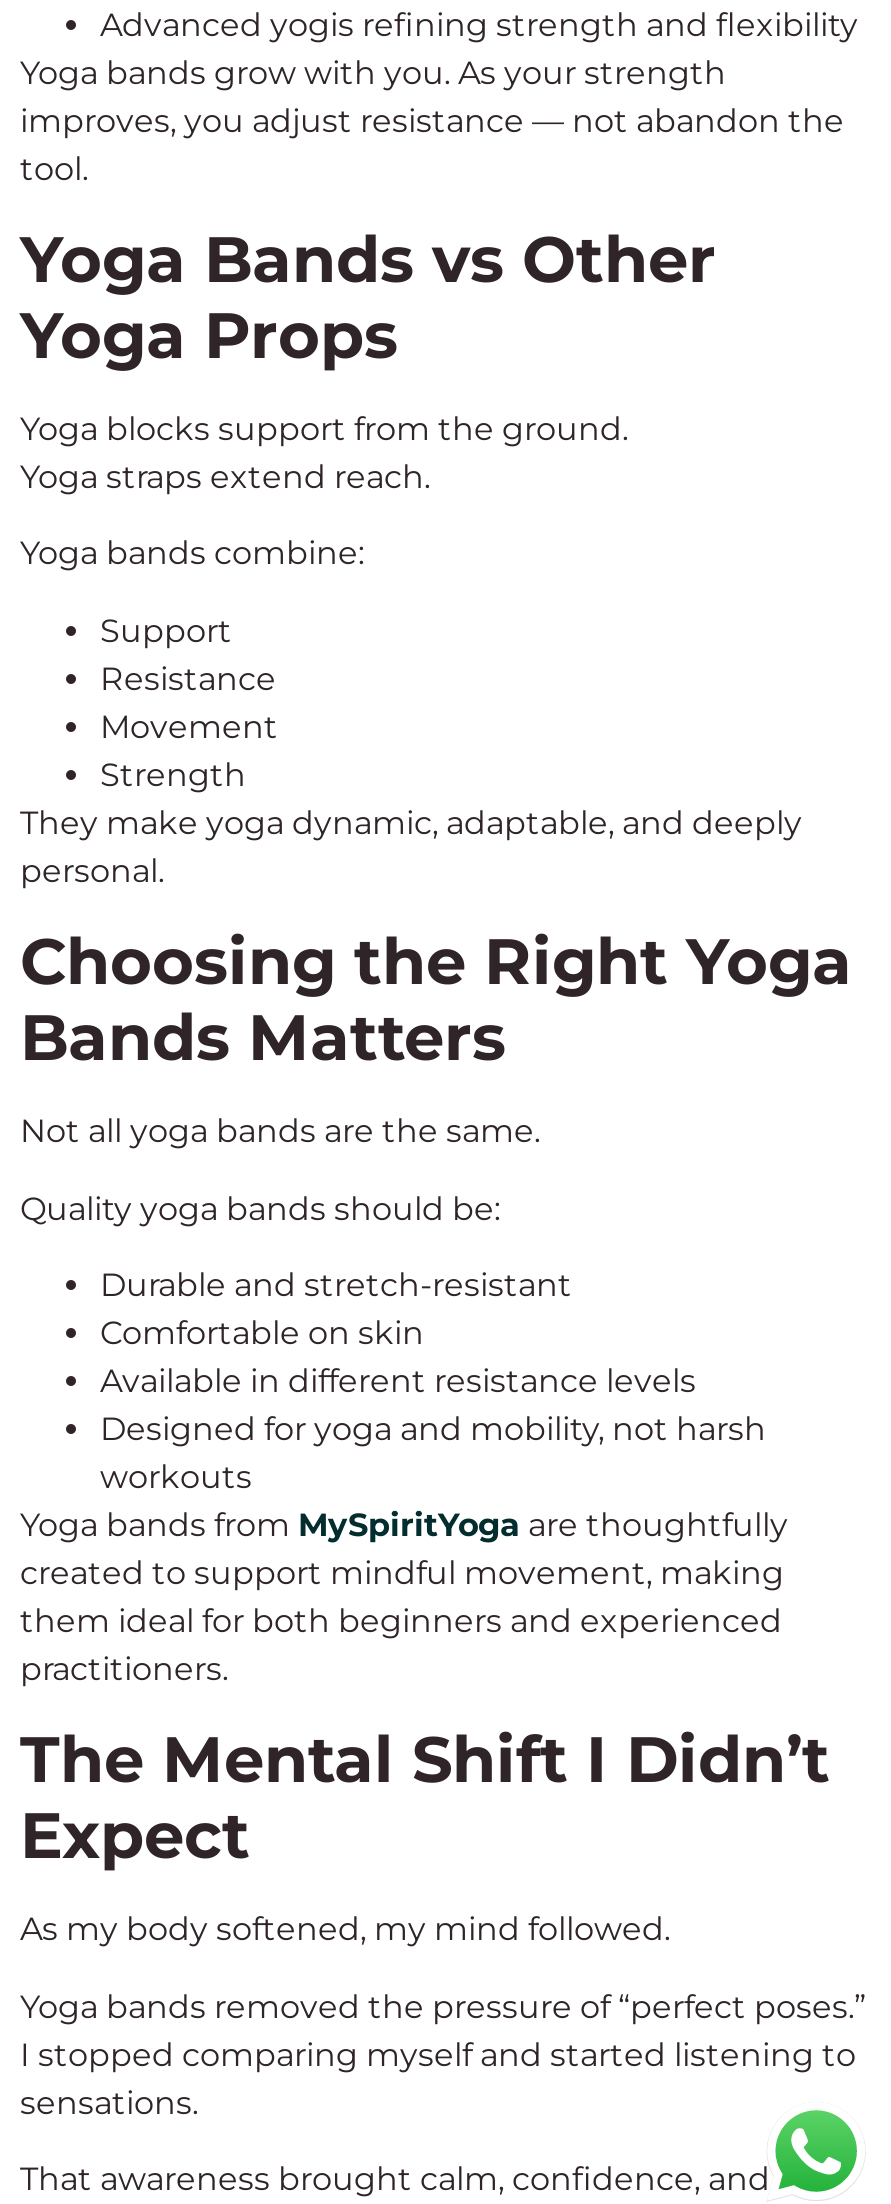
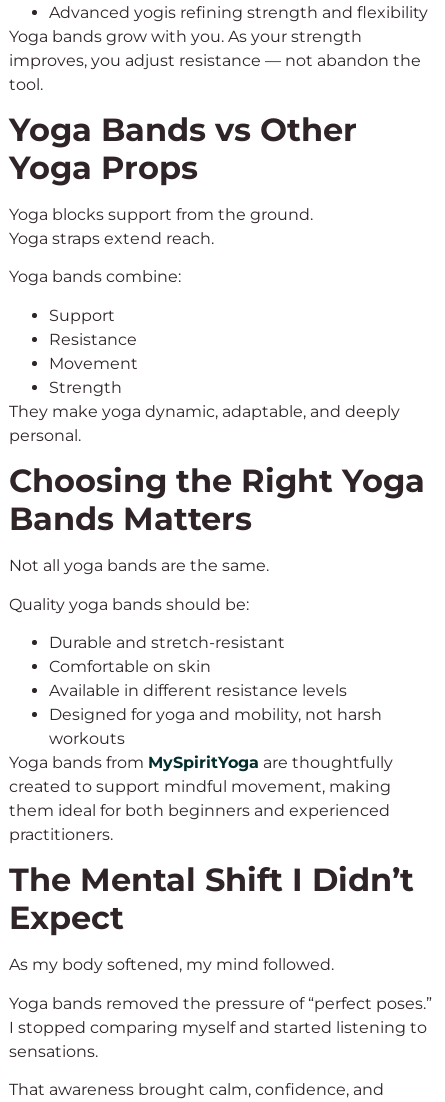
- [image]
